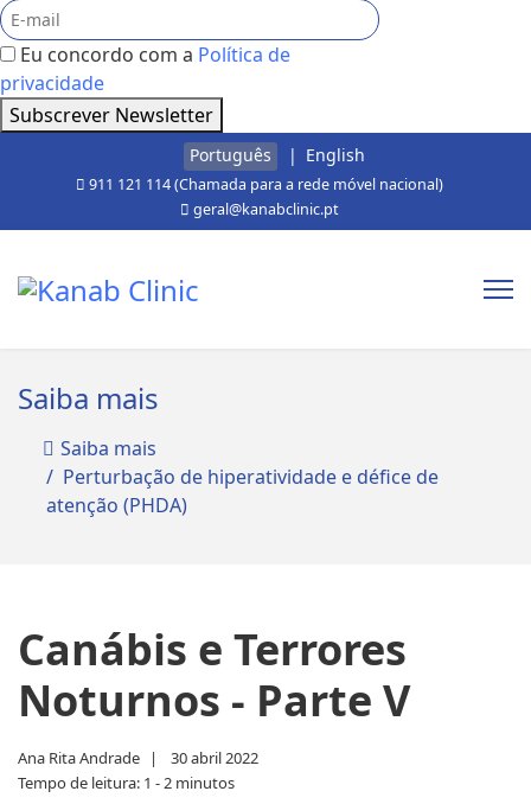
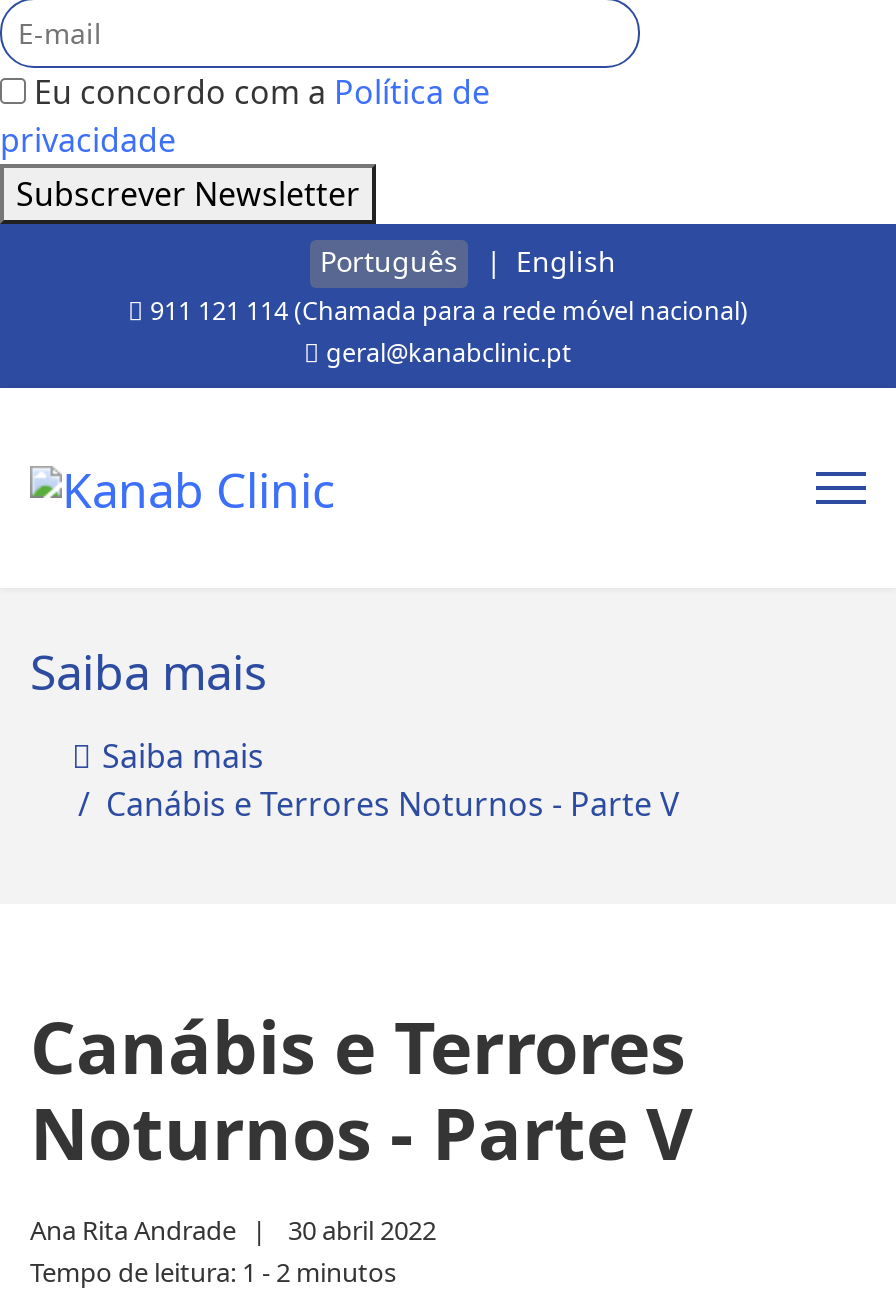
- Perturbação de hiperatividade e défice de
- atenção (PHDA)
+ Canábis e Terrores Noturnos - Parte V
